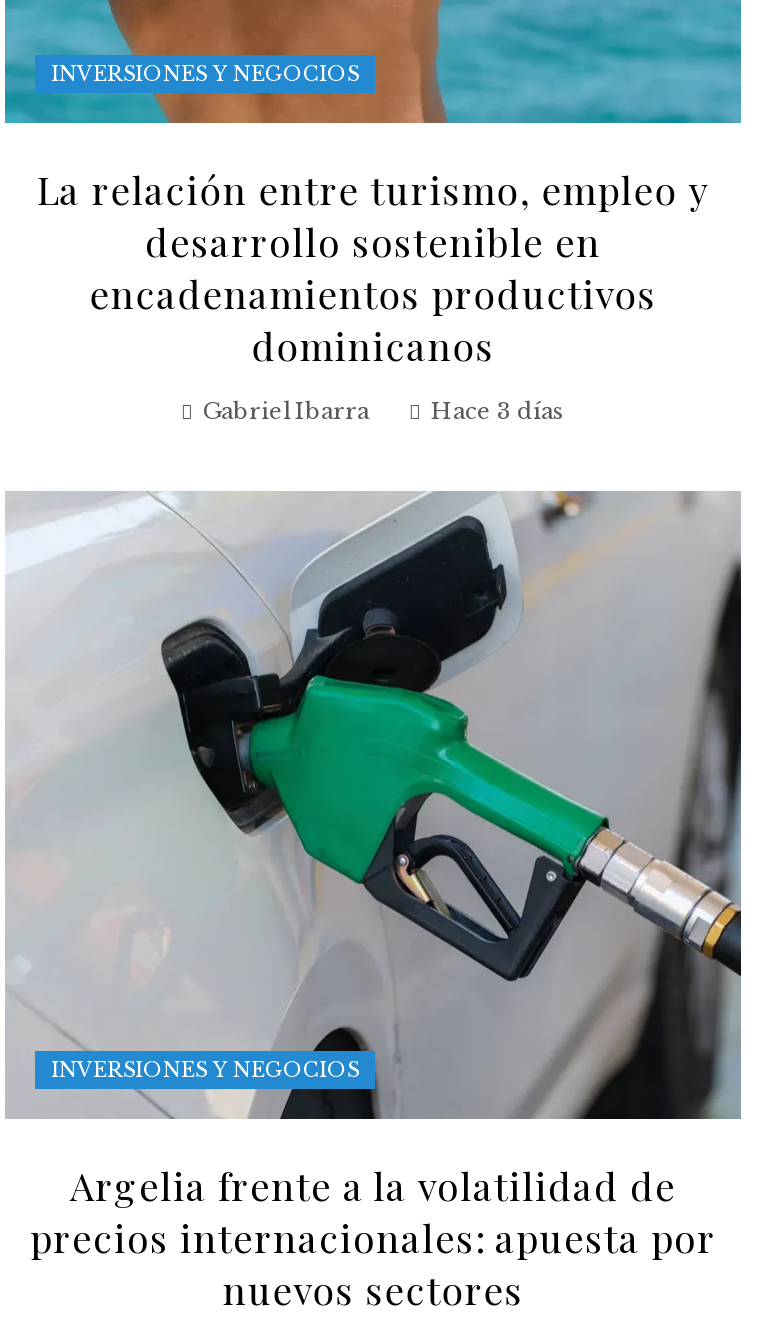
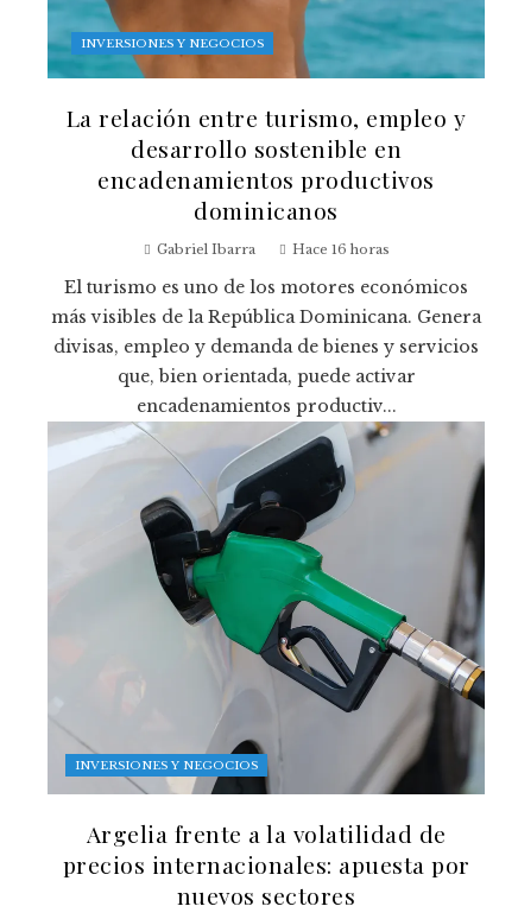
- Hace 3 días
+ Hace 16 horas
+ El turismo es uno de los motores económicos
+ más visibles de la República Dominicana. Genera
+ divisas, empleo y demanda de bienes y servicios
+ que, bien orientada, puede activar
+ encadenamientos productiv...
